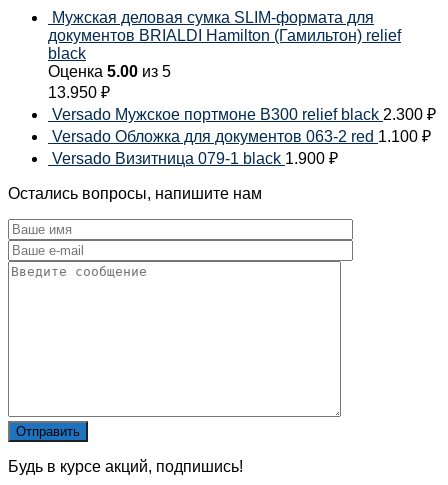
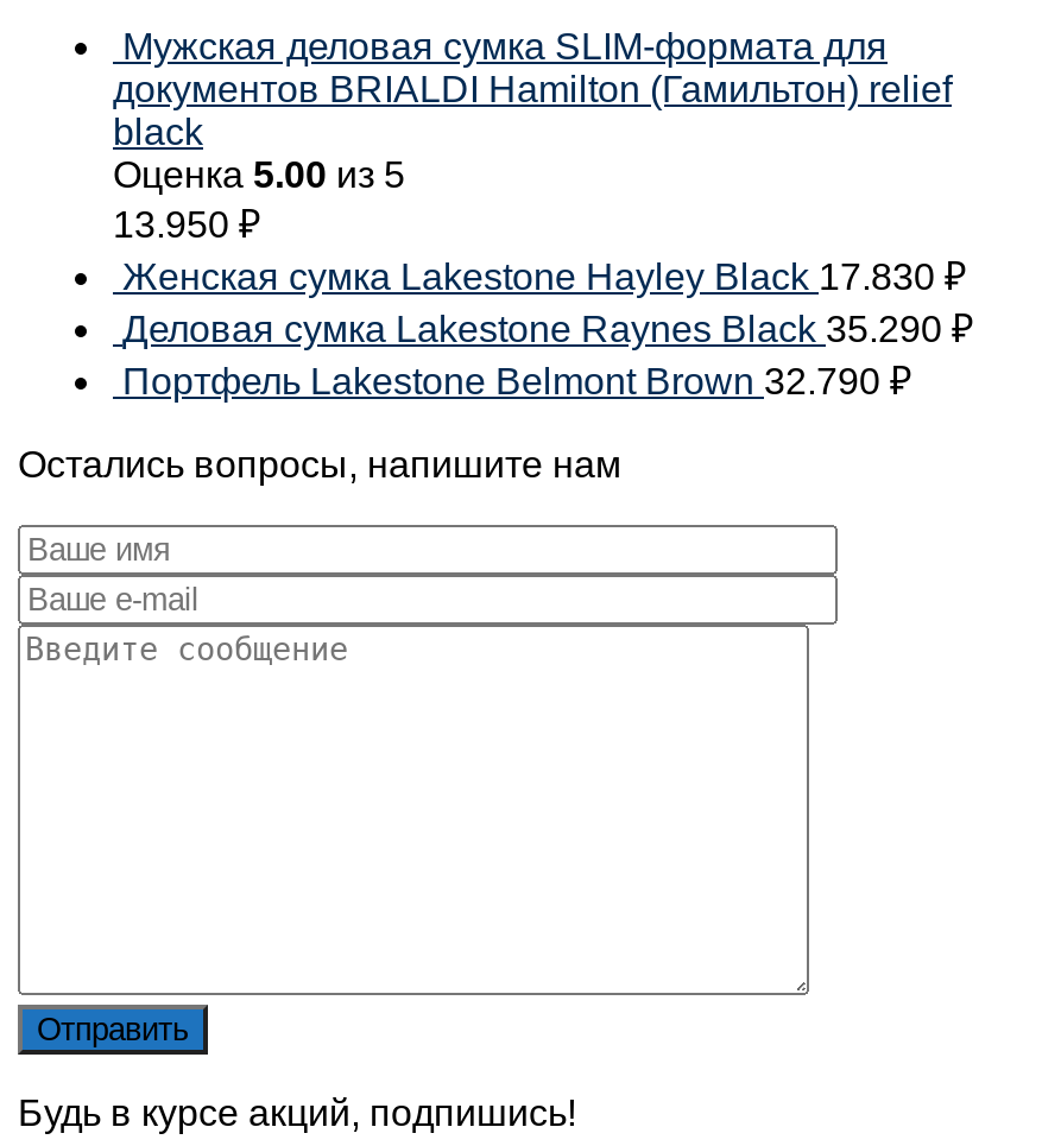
- Versado Мужское портмоне B300 relief black 2.300 ₽
- Versado Обложка для документов 063-2 red 1.100 ₽
- Versado Визитница 079-1 black 1.900 ₽
+ Женская сумка Lakestone Hayley Black 17.830 ₽
+ Деловая сумка Lakestone Raynes Black 35.290 ₽
+ Портфель Lakestone Belmont Brown 32.790 ₽
